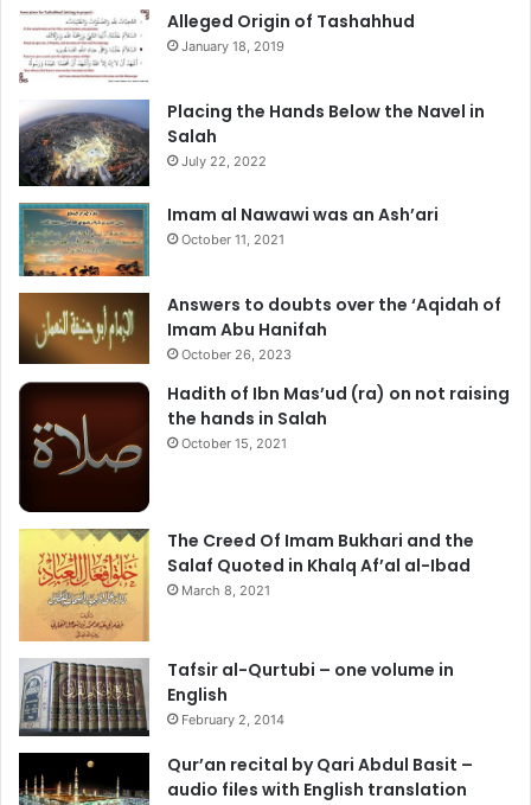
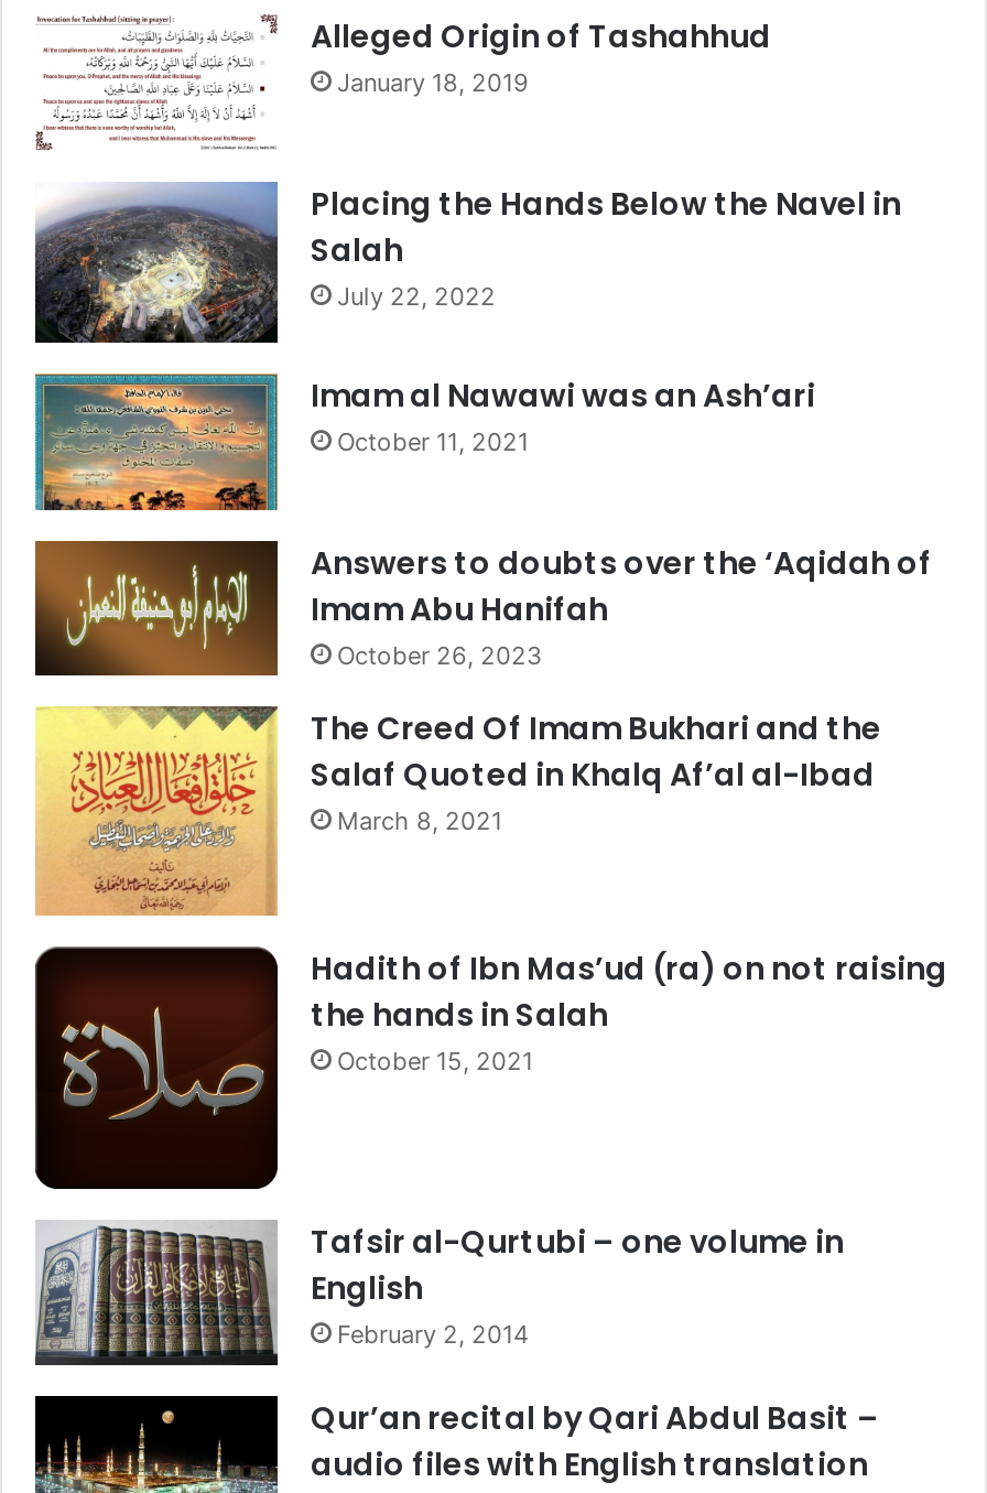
moved down: [image] | Hadith of Ibn Mas’ud (ra) on not raising | the hands in Salah | October 15, 2021

moved up: [image] | The Creed Of Imam Bukhari and the | Salaf Quoted in Khalq Af’al al-Ibad | March 8, 2021
